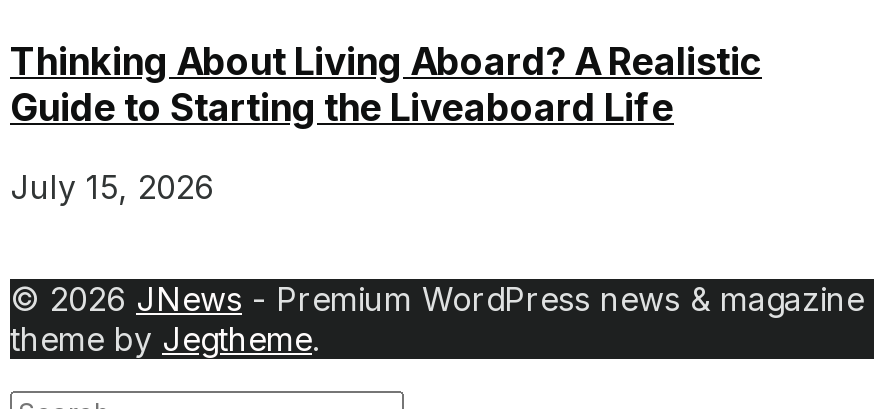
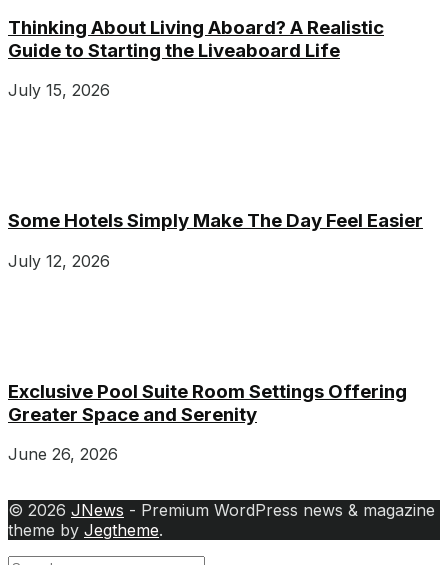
+ Some Hotels Simply Make The Day Feel Easier
+ July 12, 2026

+ Exclusive Pool Suite Room Settings Offering
+ Greater Space and Serenity
+ June 26, 2026
